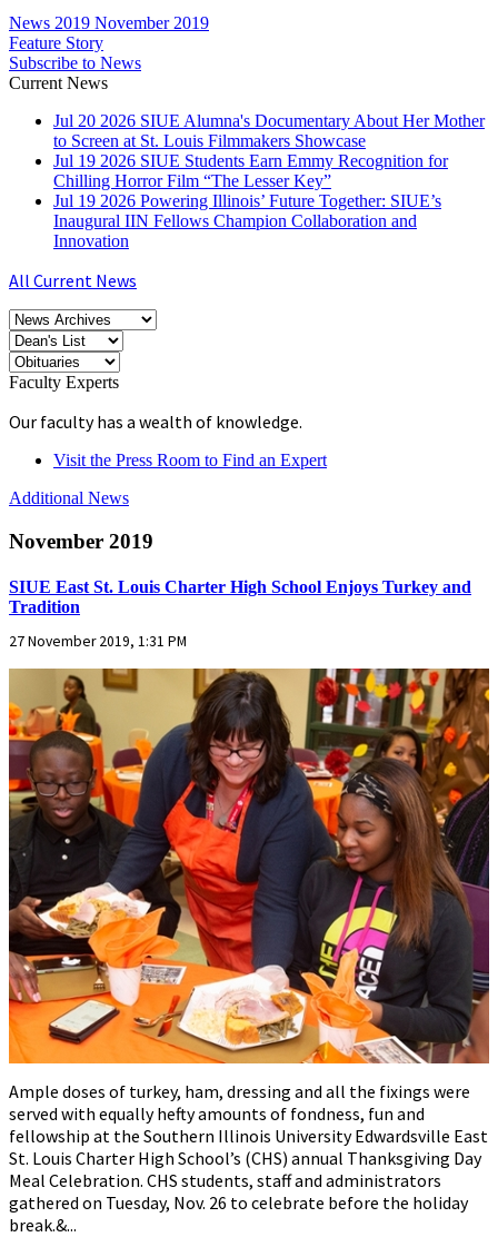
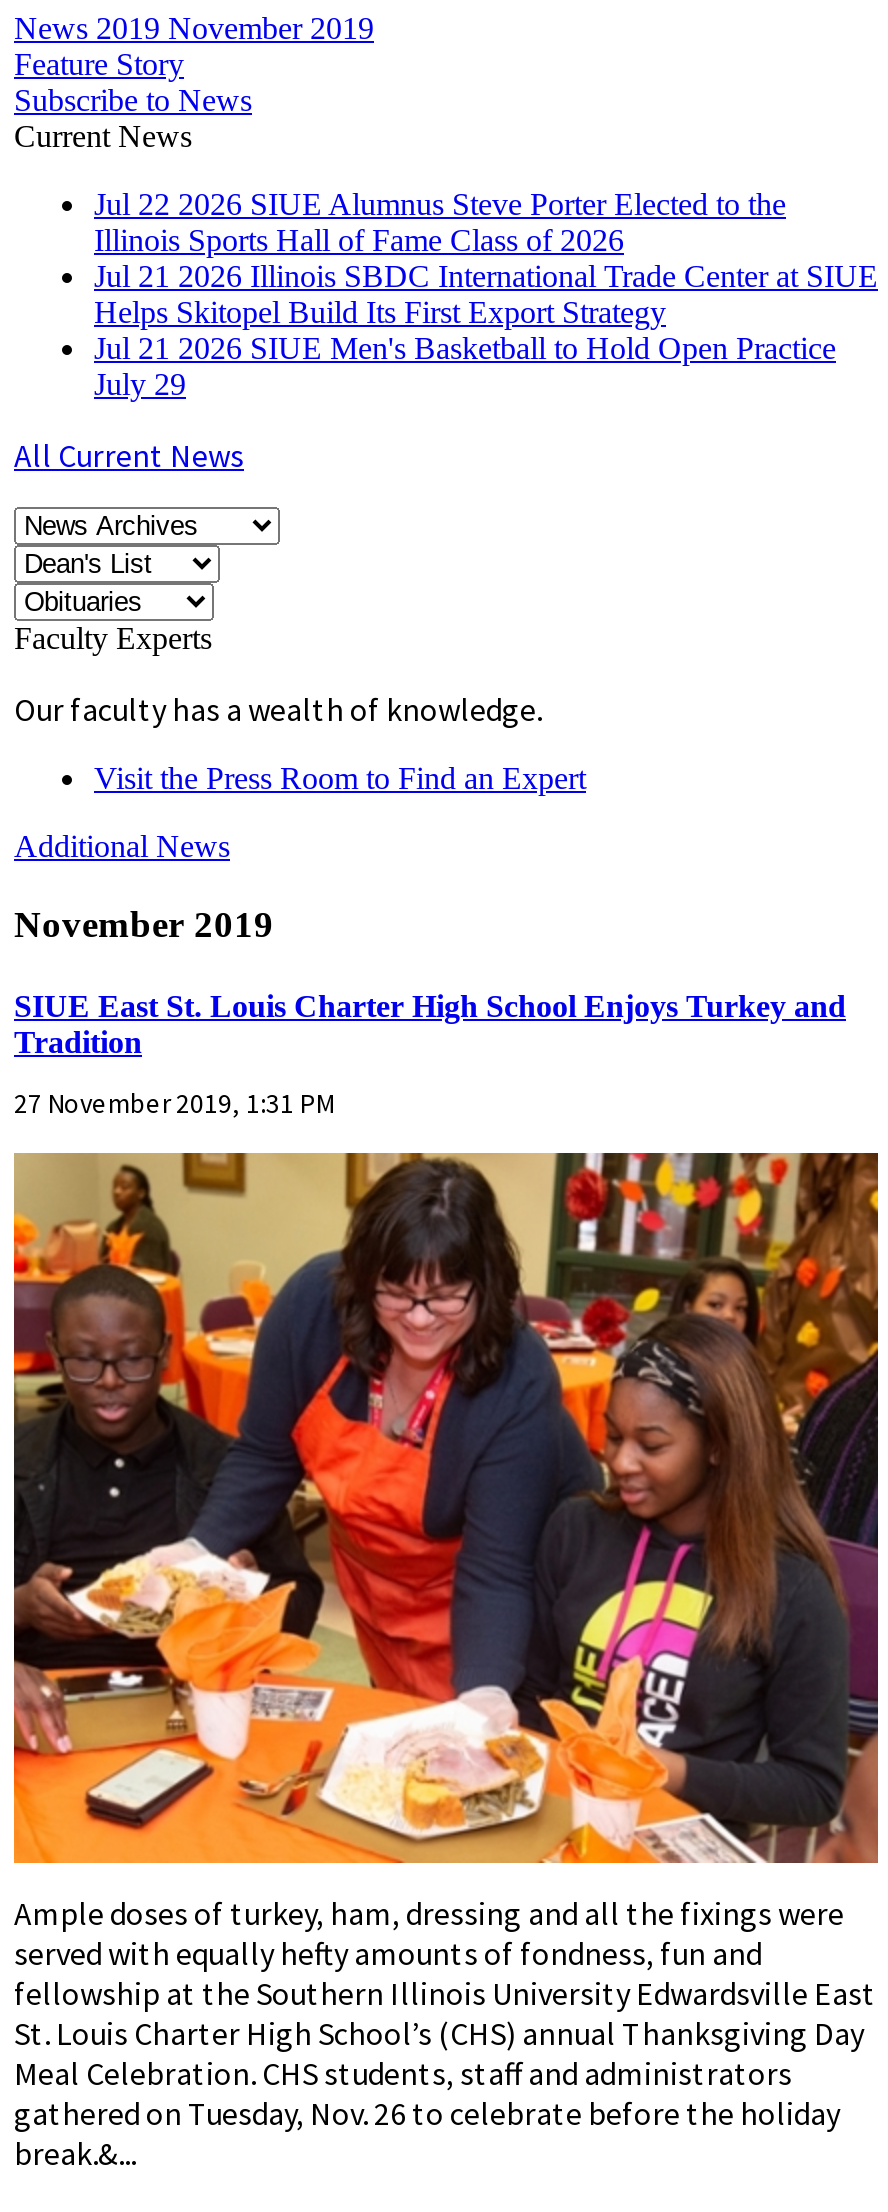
- Jul 20 2026 SIUE Alumna's Documentary About Her Mother
- to Screen at St. Louis Filmmakers Showcase
- Jul 19 2026 SIUE Students Earn Emmy Recognition for
- Chilling Horror Film “The Lesser Key”
- Jul 19 2026 Powering Illinois’ Future Together: SIUE’s
- Inaugural IIN Fellows Champion Collaboration and
- Innovation
+ Jul 22 2026 SIUE Alumnus Steve Porter Elected to the
+ Illinois Sports Hall of Fame Class of 2026
+ Jul 21 2026 Illinois SBDC International Trade Center at SIUE
+ Helps Skitopel Build Its First Export Strategy
+ Jul 21 2026 SIUE Men's Basketball to Hold Open Practice
+ July 29
